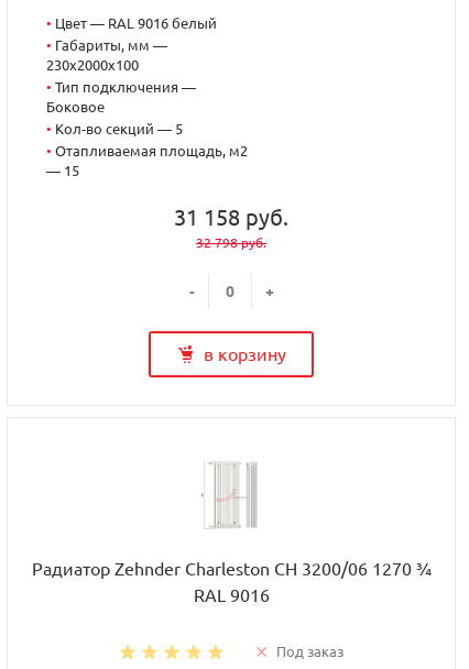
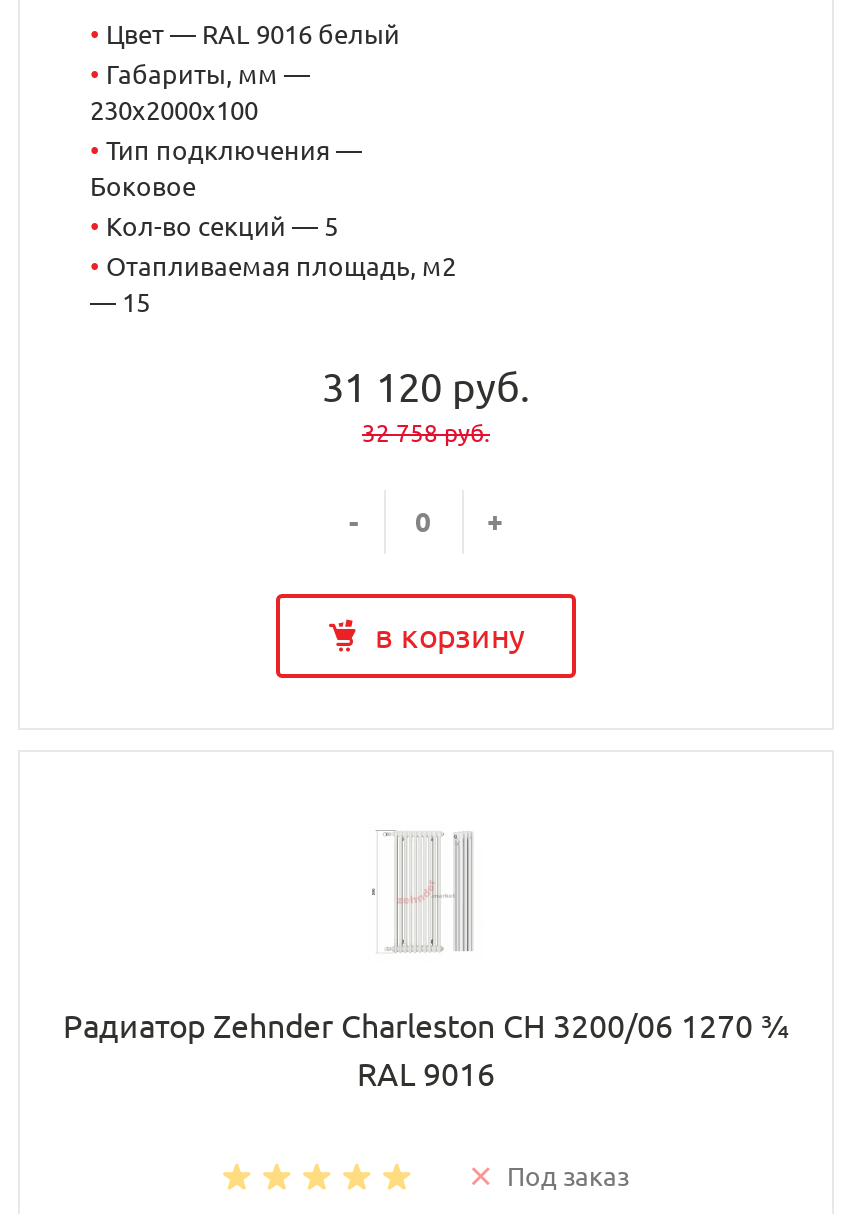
- 31 158 руб.
+ 31 120 руб.

- 32 798 руб.
+ 32 758 руб.
